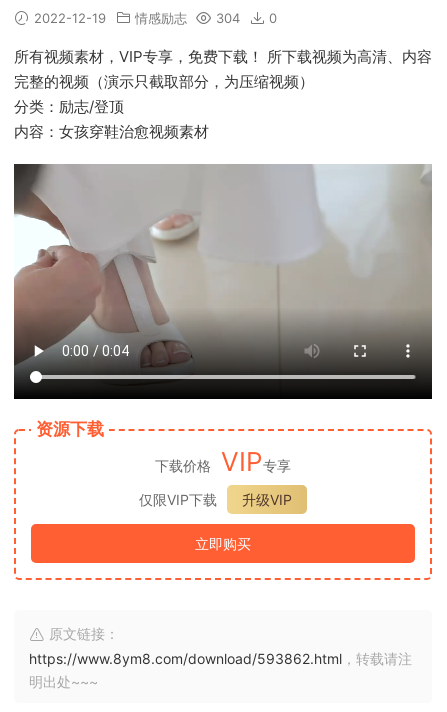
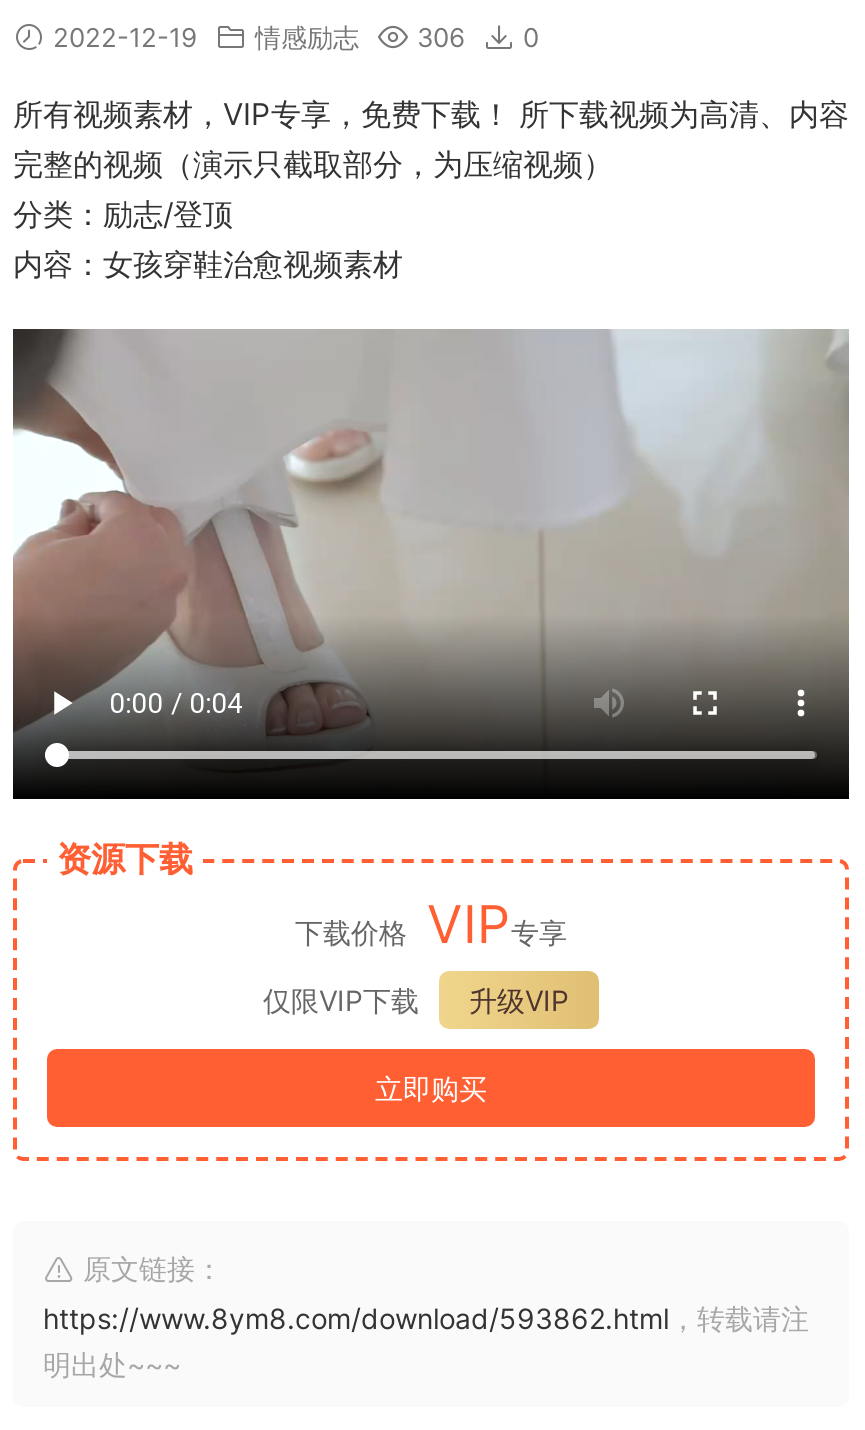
- 2022-12-19 情感励志 304 0
+ 2022-12-19 情感励志 306 0
